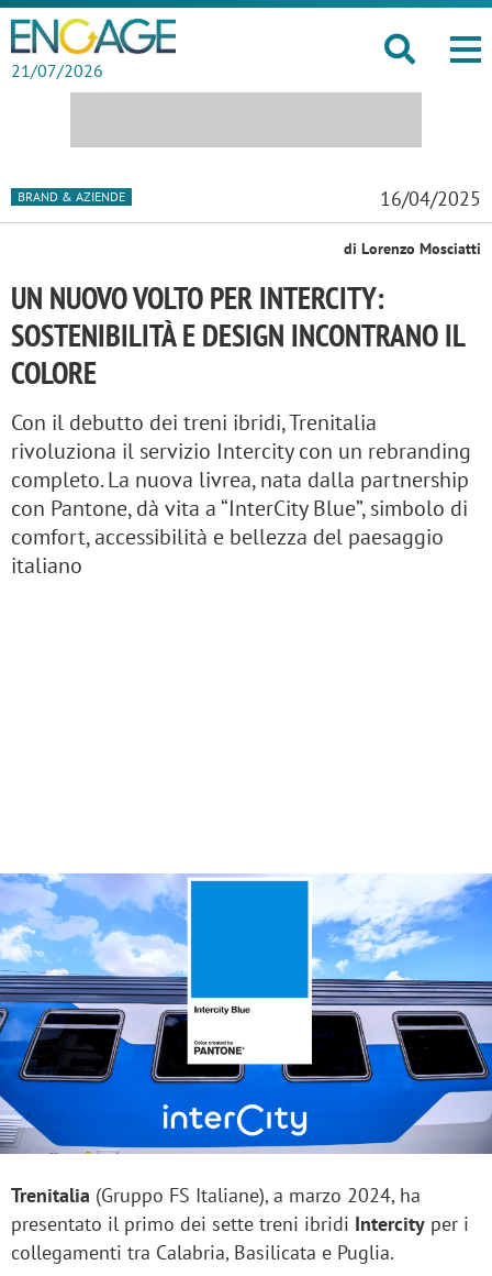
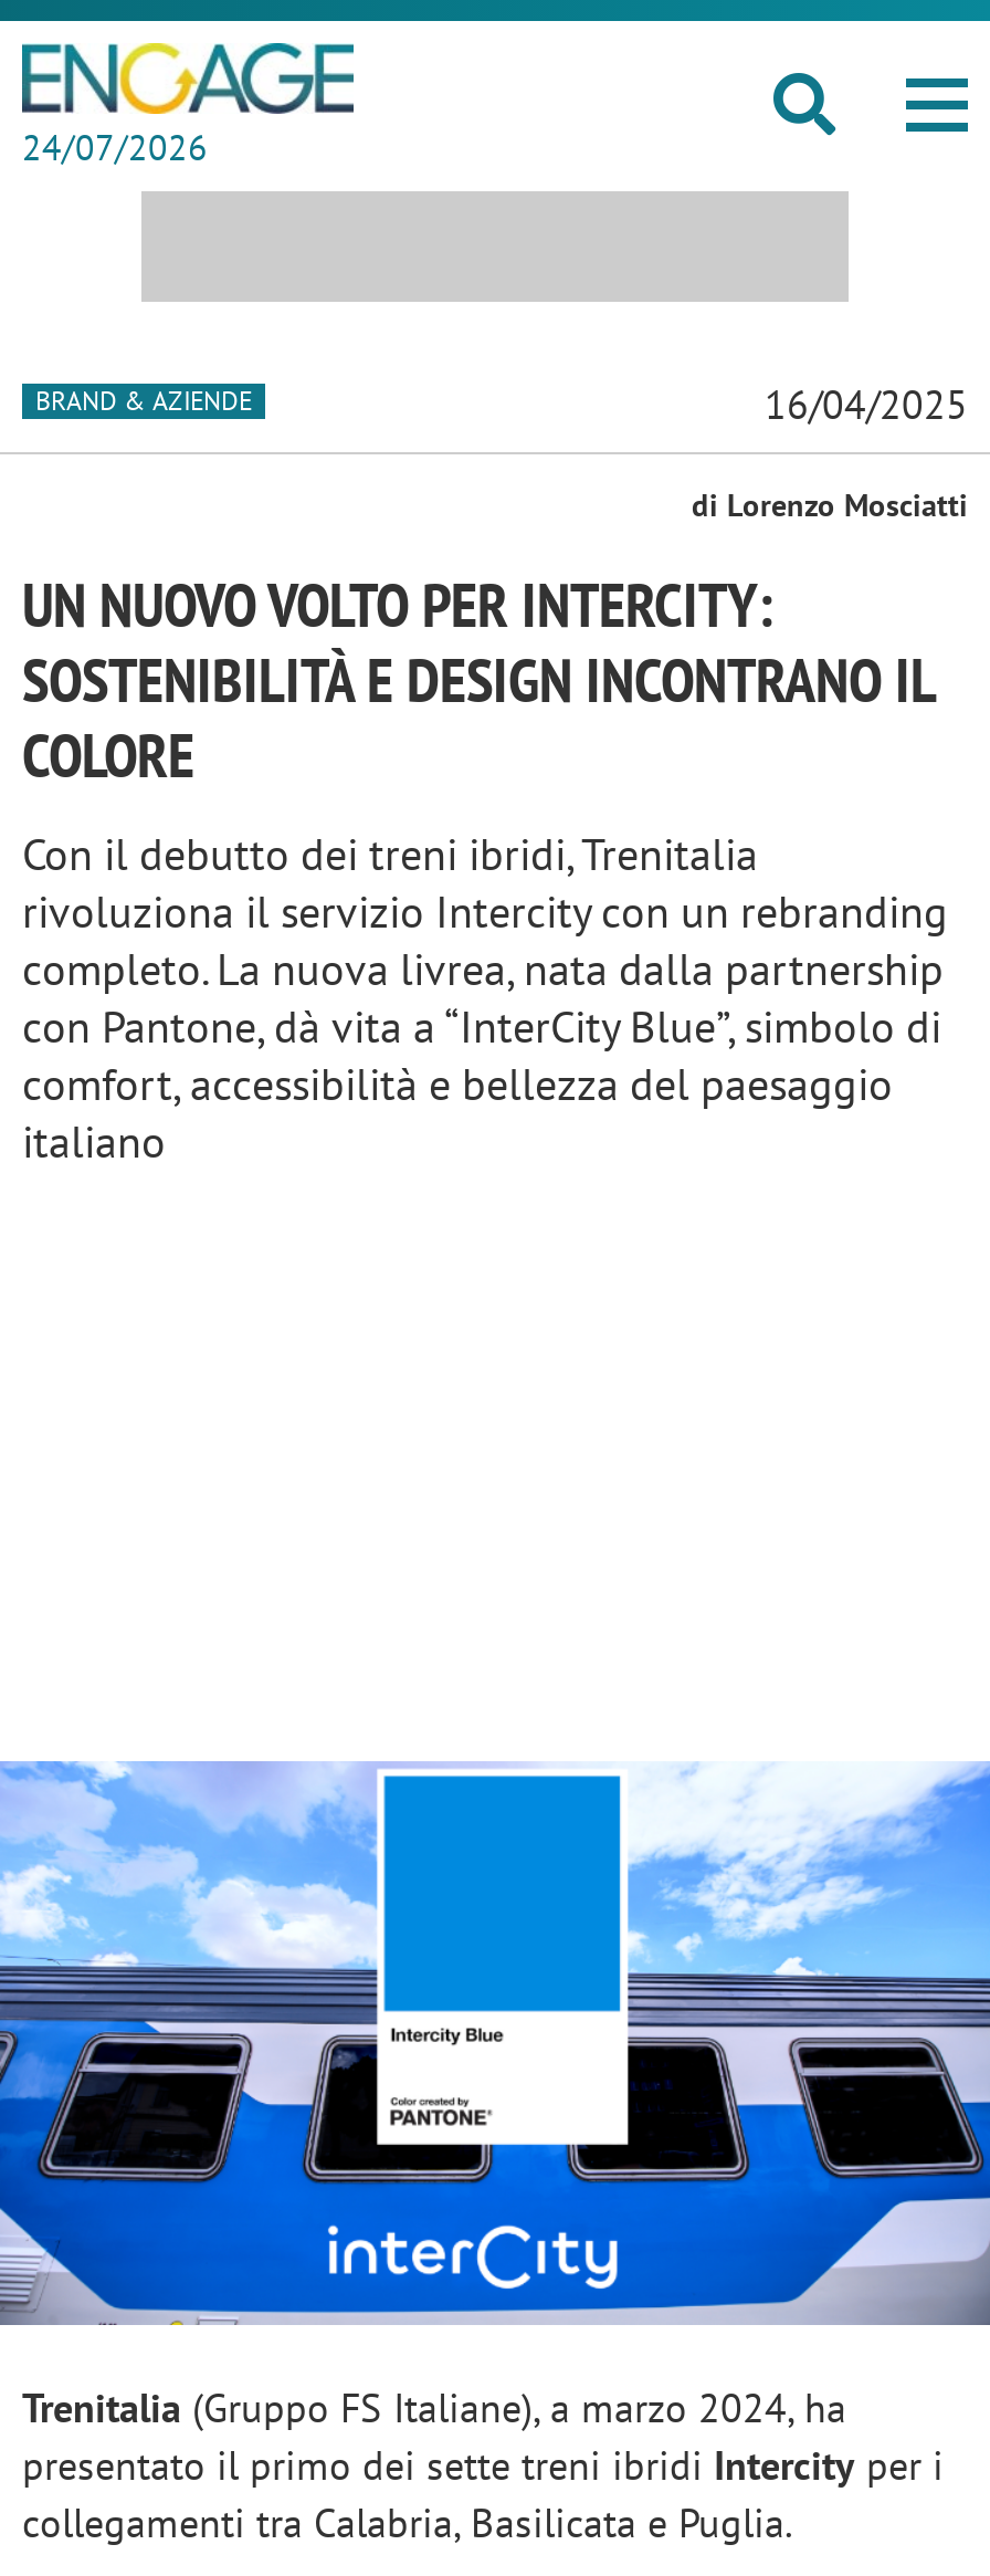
- 21/07/2026
+ 24/07/2026
